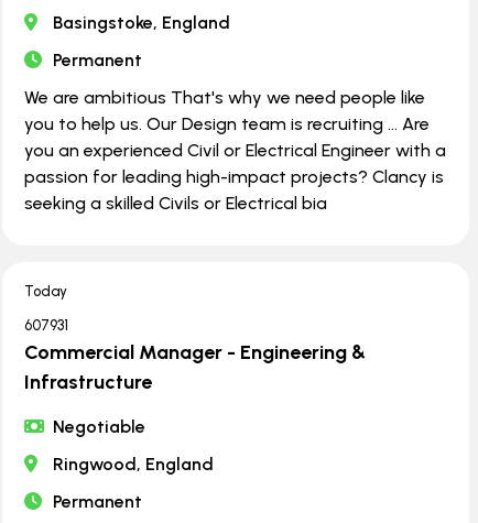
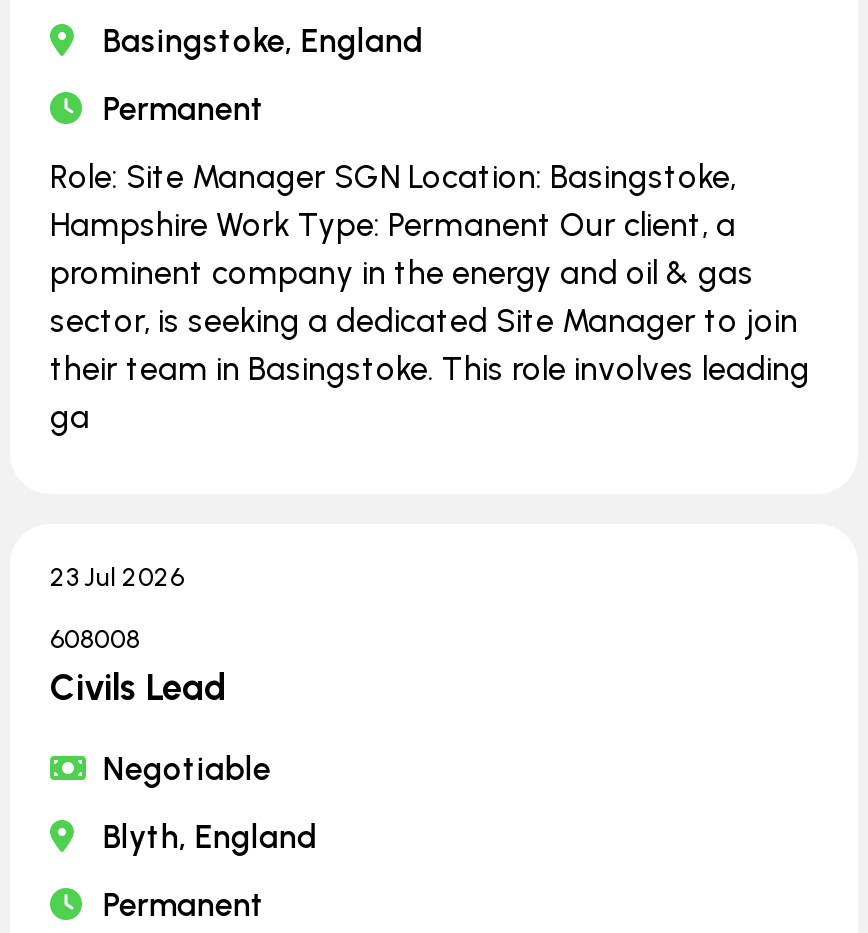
- We are ambitious That's why we need people like
- you to help us. Our Design team is recruiting … Are
- you an experienced Civil or Electrical Engineer with a
- passion for leading high-impact projects? Clancy is
- seeking a skilled Civils or Electrical bia
+ Role: Site Manager SGN Location: Basingstoke,
+ Hampshire Work Type: Permanent Our client, a
+ prominent company in the energy and oil & gas
+ sector, is seeking a dedicated Site Manager to join
+ their team in Basingstoke. This role involves leading
+ ga

- Today
+ 23 Jul 2026

- 607931
- Commercial Manager - Engineering &
- Infrastructure
+ 608008
+ Civils Lead

- Ringwood, England
+ Blyth, England
